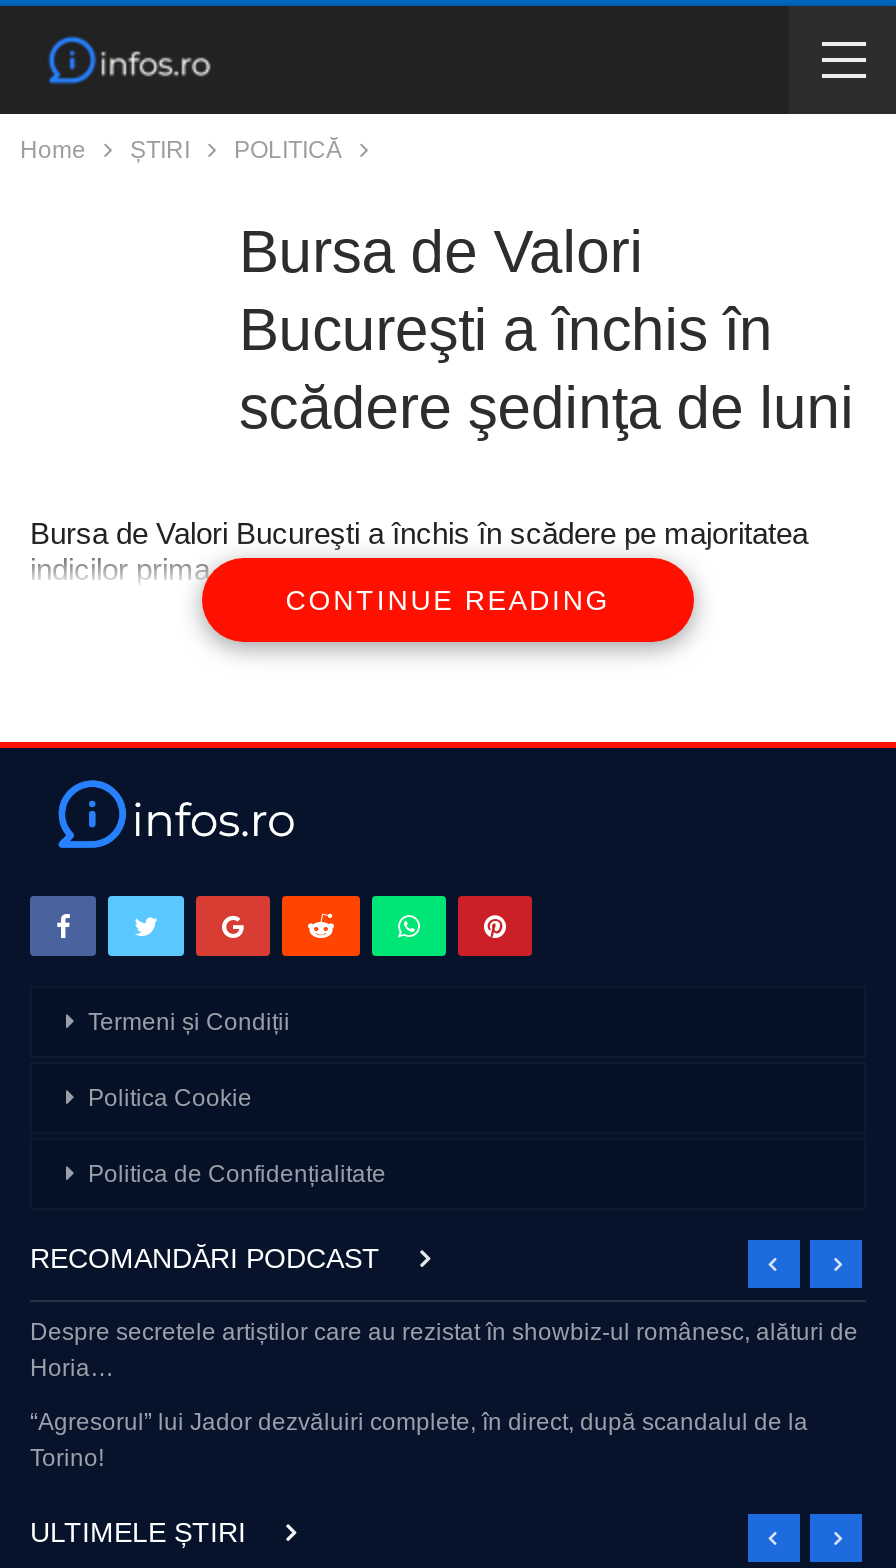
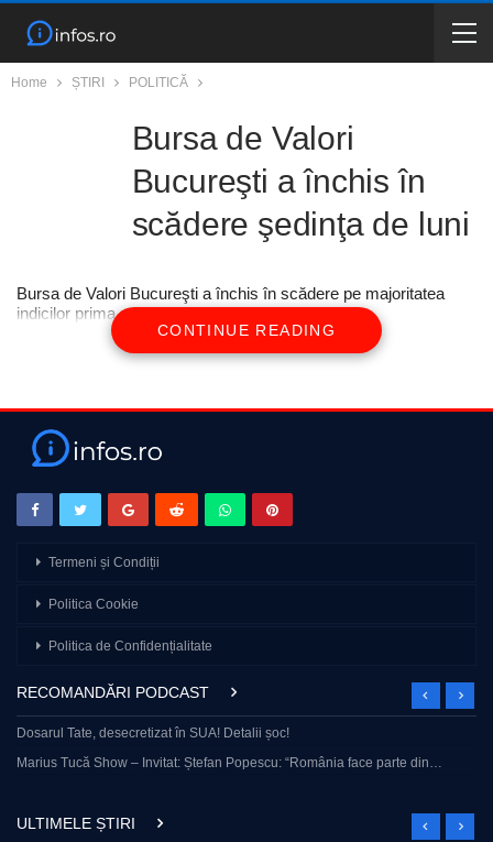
- Despre secretele artiștilor care au rezistat în showbiz-ul românesc, alături de
- Horia…
+ Dosarul Tate, desecretizat în SUA! Detalii șoc!

- “Agresorul” lui Jador dezvăluiri complete, în direct, după scandalul de la
- Torino!
+ Marius Tucă Show – Invitat: Ștefan Popescu: “România face parte din…
